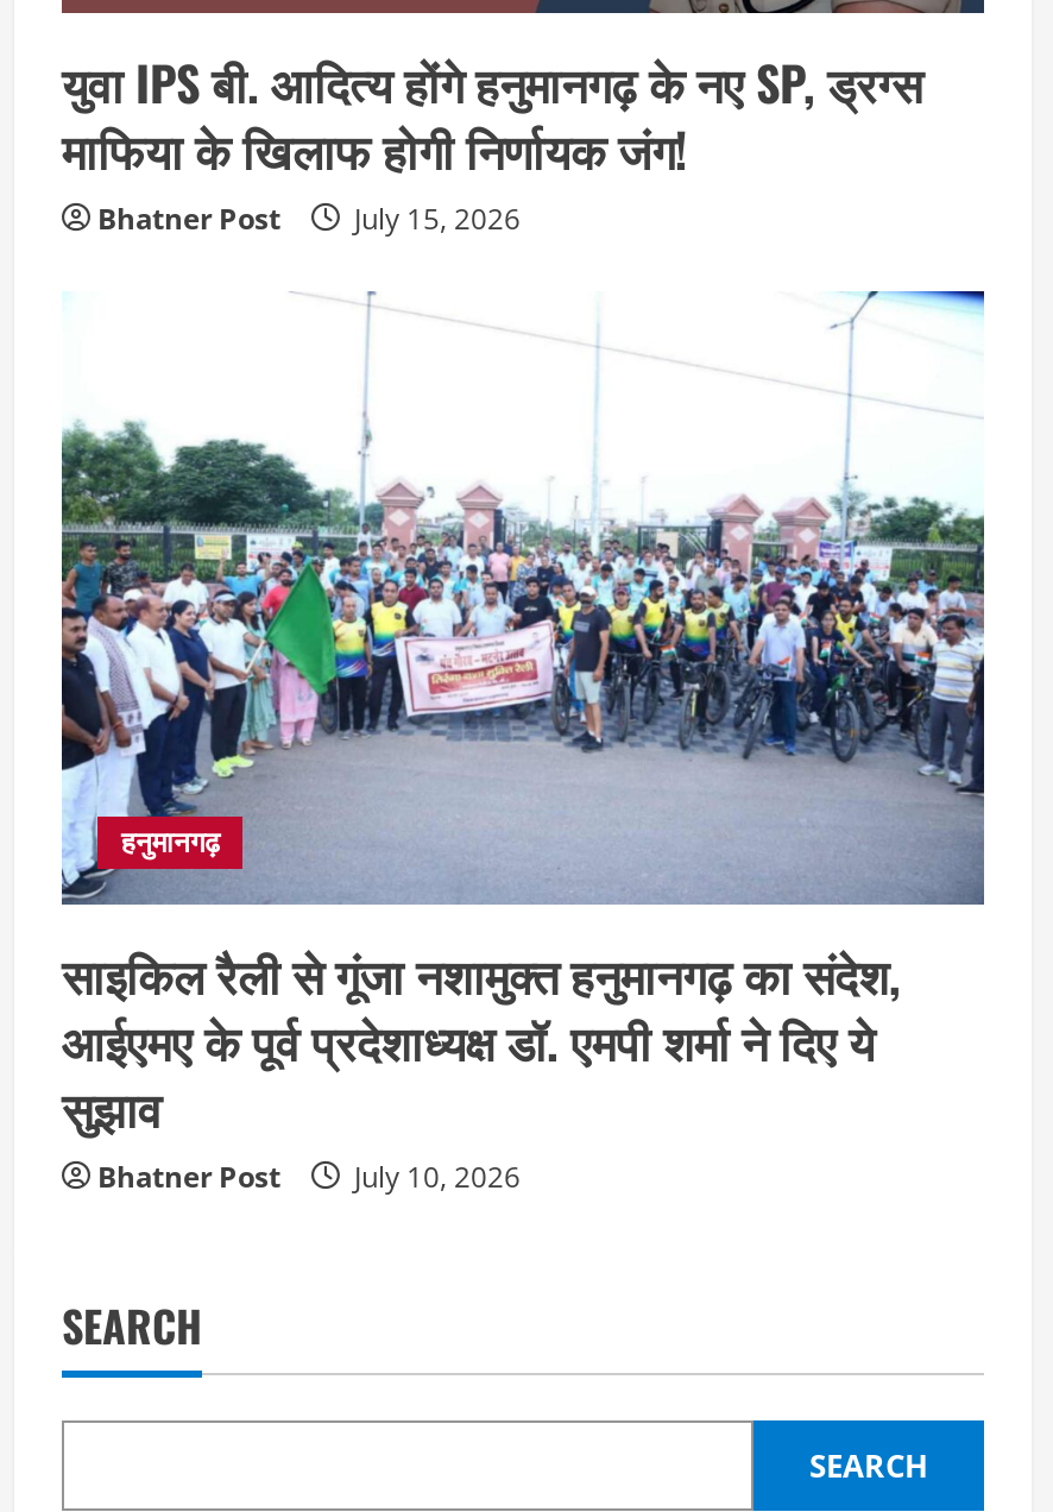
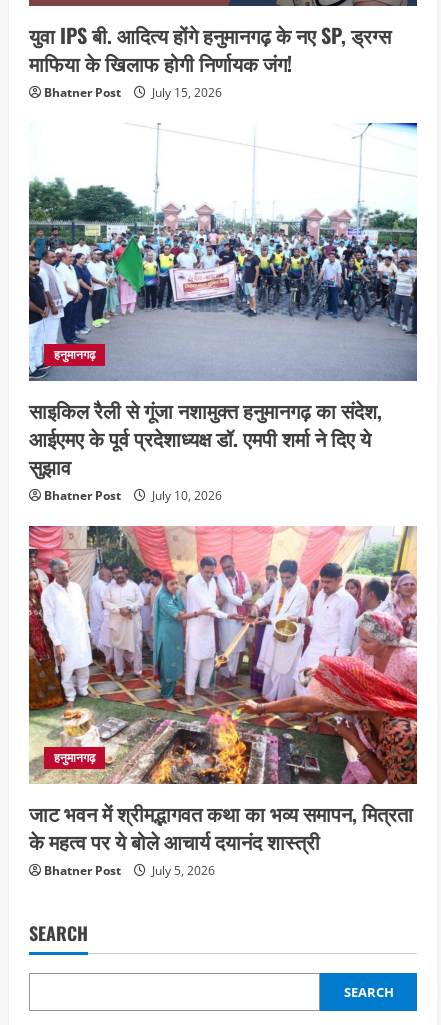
+ [image]
+ हनुमानगढ़
+ जाट भवन में श्रीमद्भागवत कथा का भव्य समापन, मित्रता
+ के महत्व पर ये बोले आचार्य दयानंद शास्त्री
+ Bhatner Post
+ July 5, 2026
